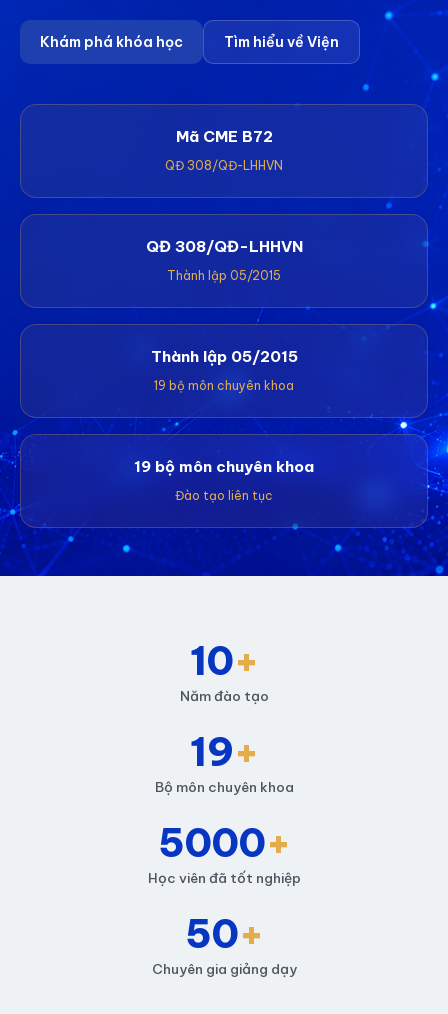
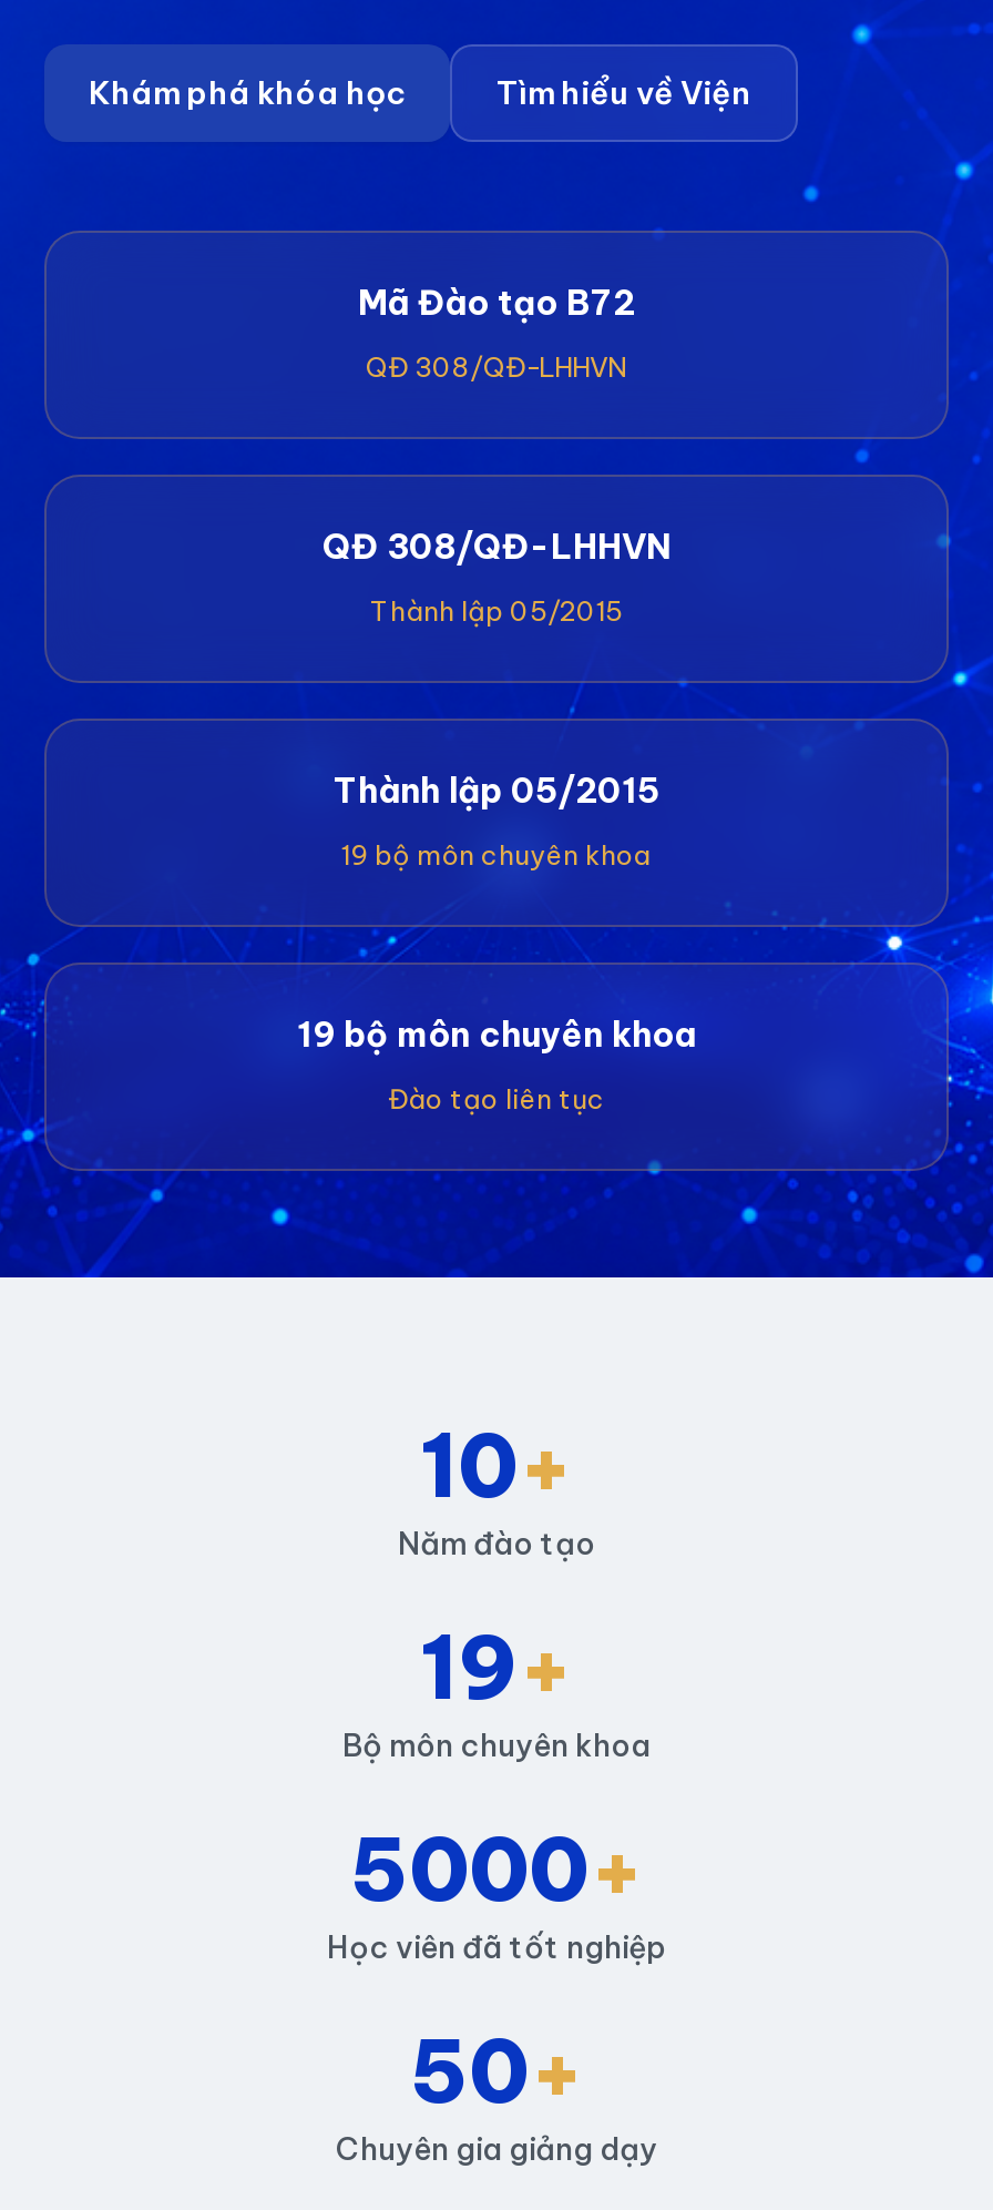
- Mã CME B72
+ Mã Đào tạo B72
